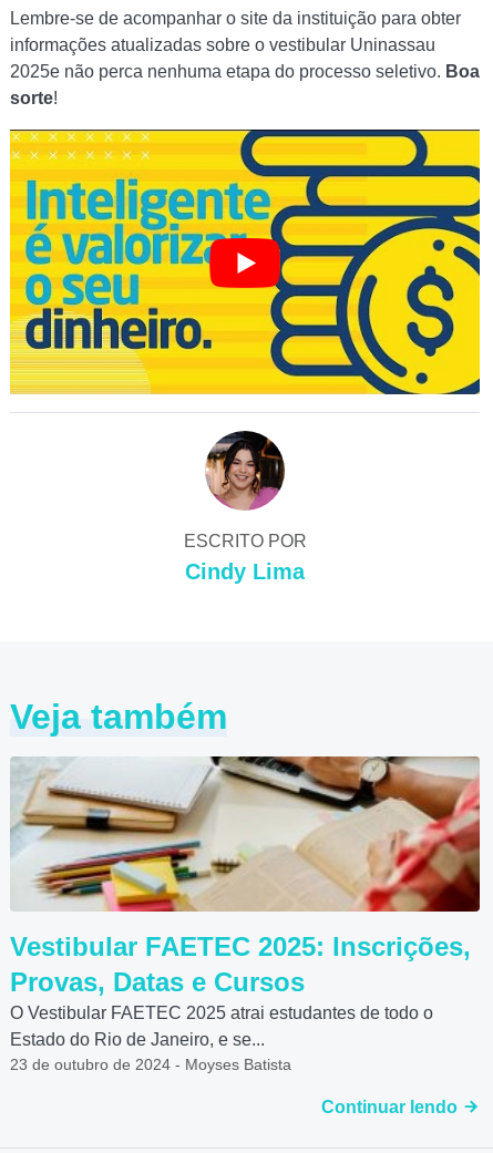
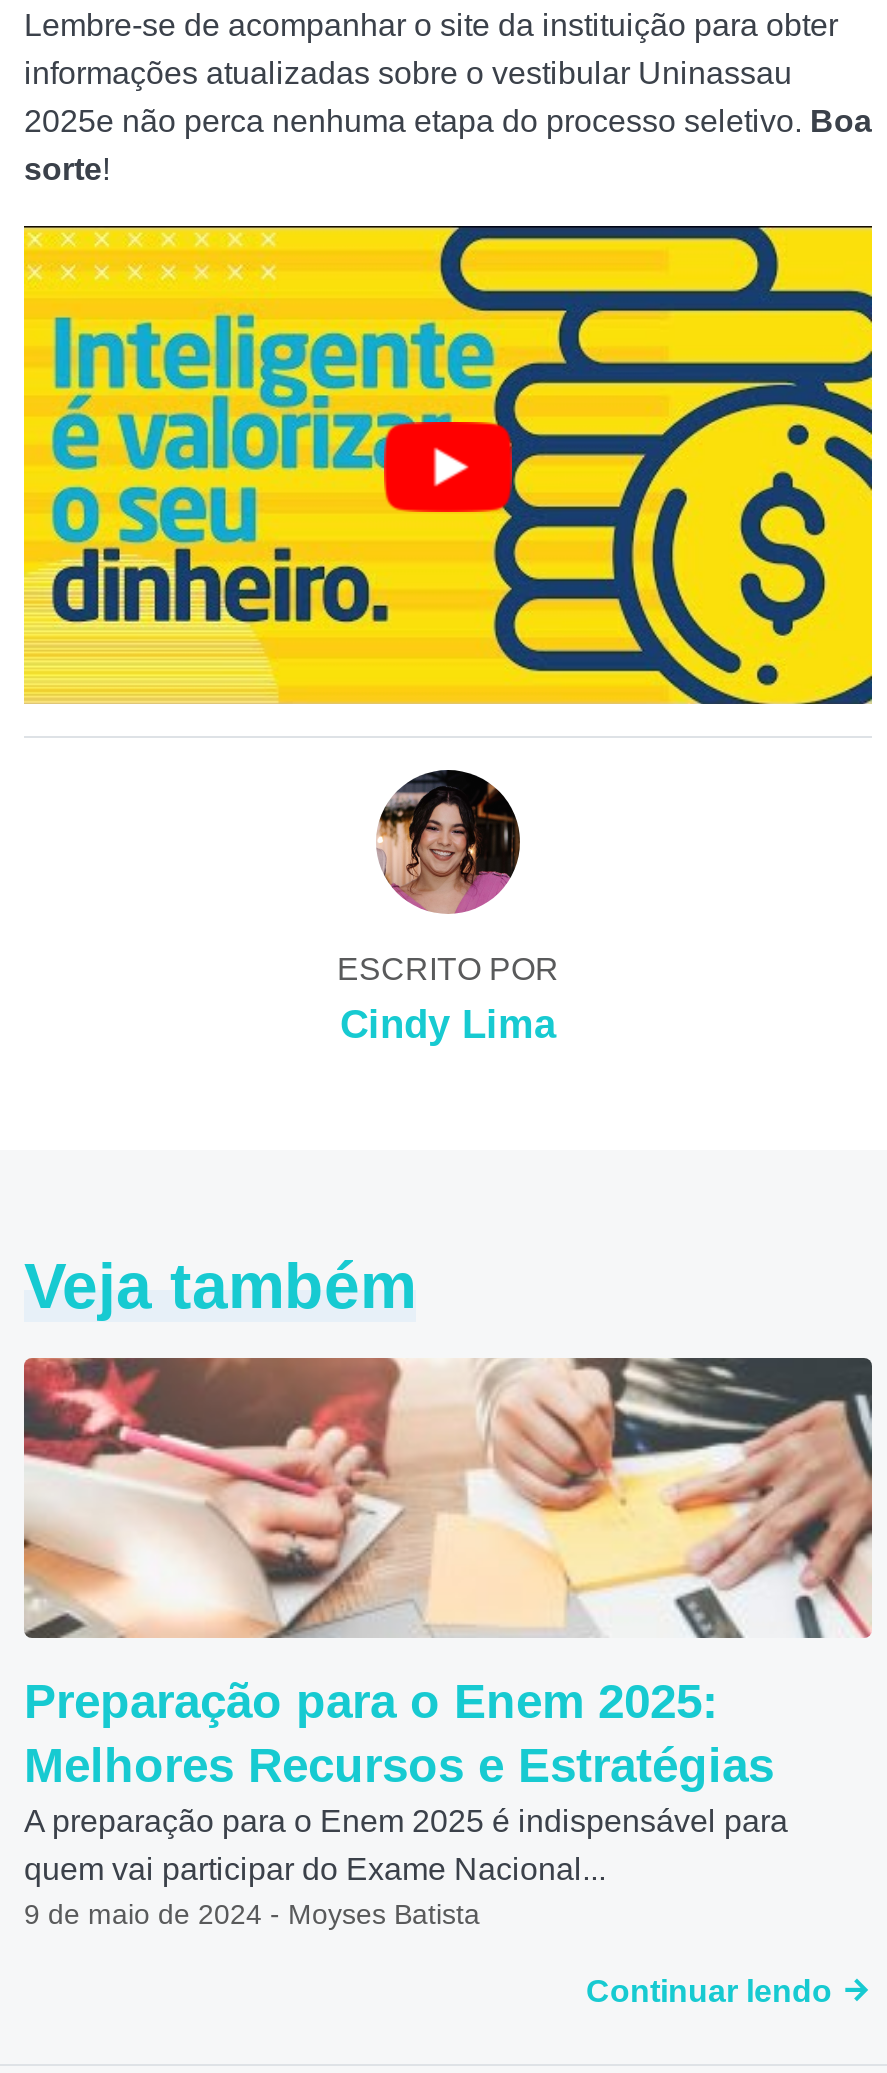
- [image]
- Vestibular FAETEC 2025: Inscrições,
- Provas, Datas e Cursos
- O Vestibular FAETEC 2025 atrai estudantes de todo o
- Estado do Rio de Janeiro, e se...
- 23 de outubro de 2024 - Moyses Batista
+ [image]
+ Preparação para o Enem 2025:
+ Melhores Recursos e Estratégias
+ A preparação para o Enem 2025 é indispensável para
+ quem vai participar do Exame Nacional...
+ 9 de maio de 2024 - Moyses Batista
